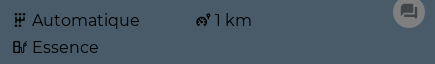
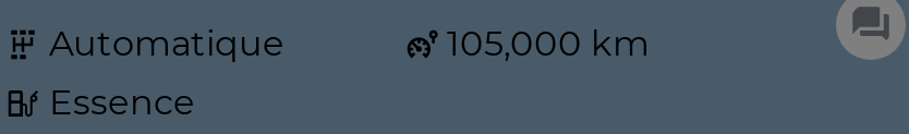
- 1 km
+ 105,000 km
